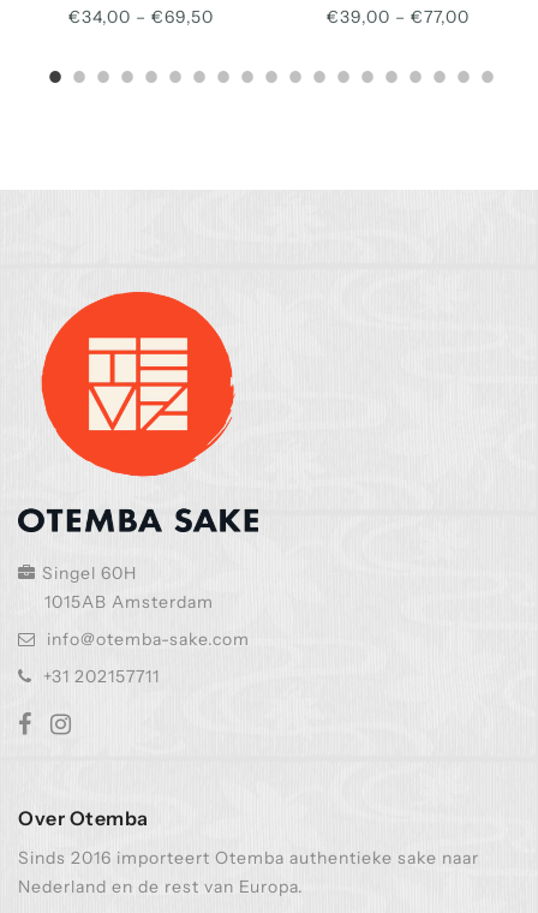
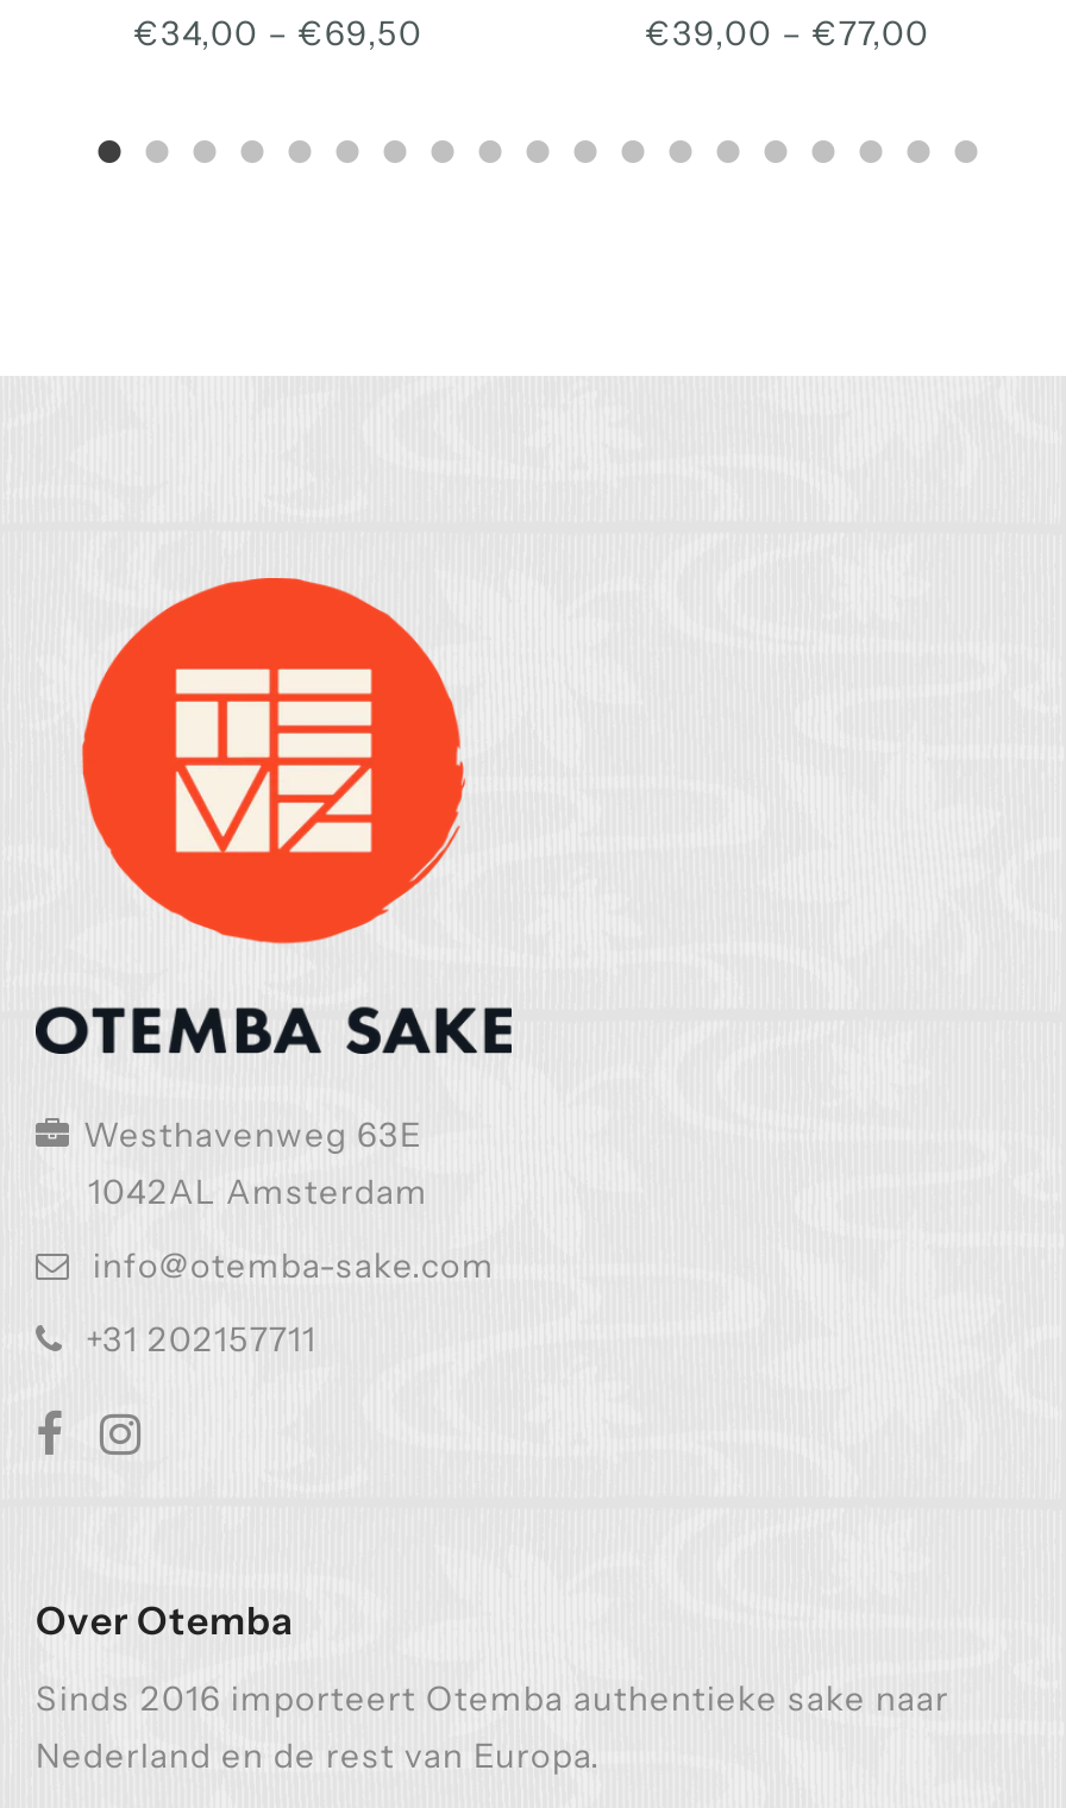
- Singel 60H
- 1015AB Amsterdam
+ Westhavenweg 63E
+ 1042AL Amsterdam
